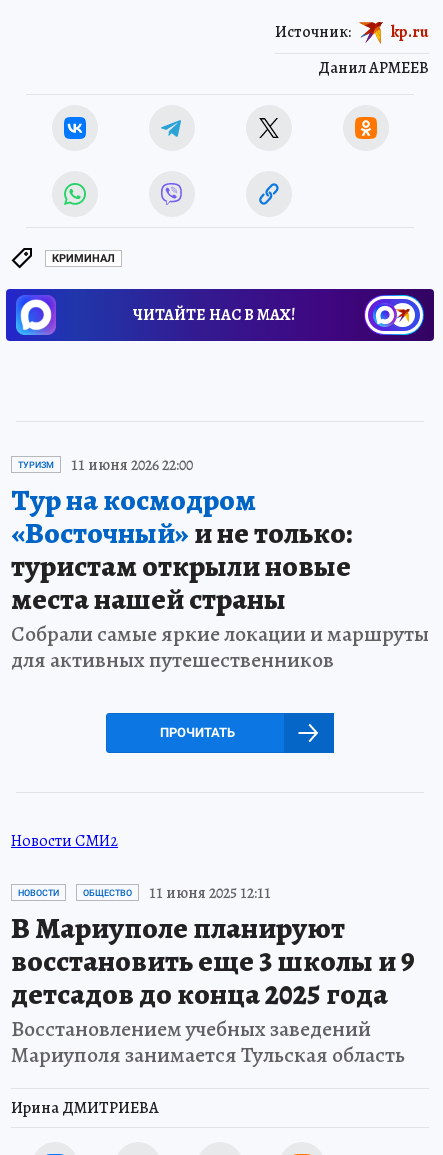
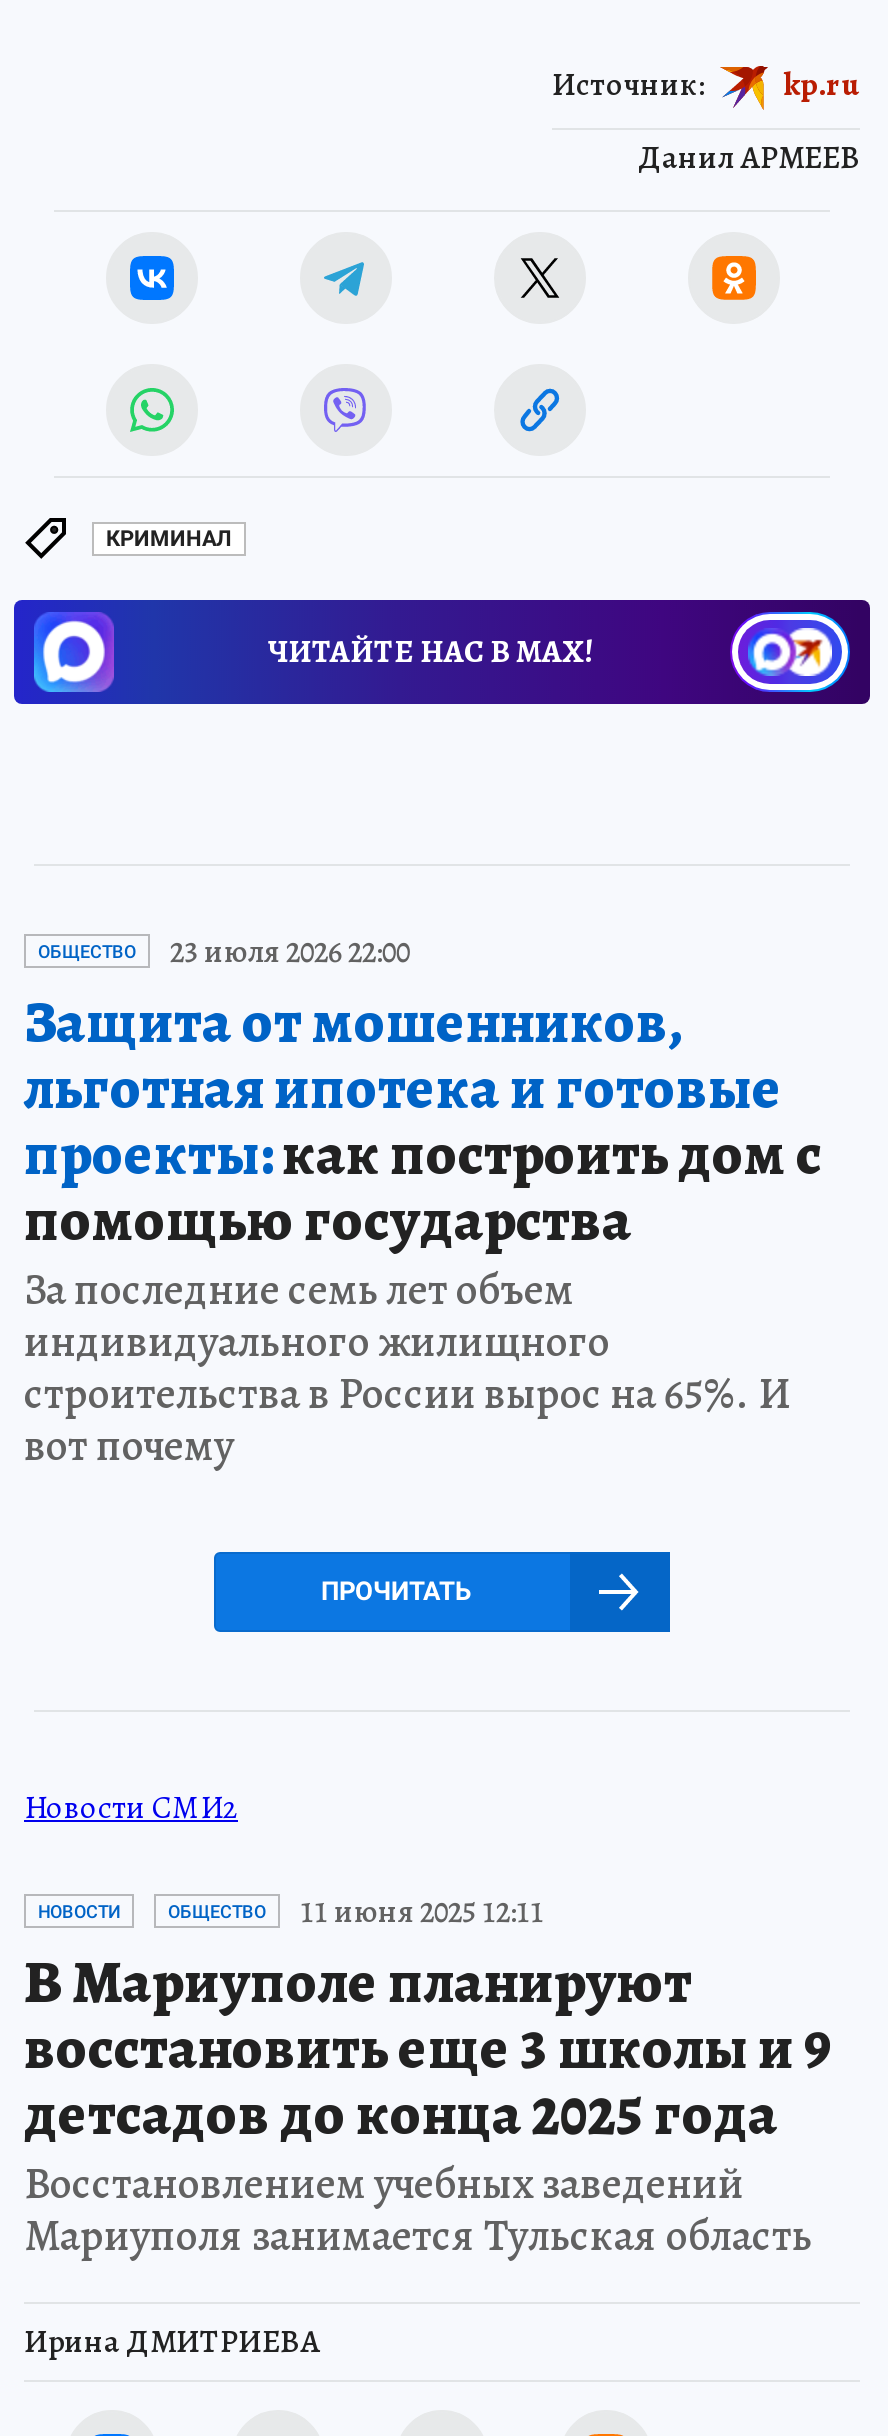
- ТУРИЗМ
- 11 июня 2026 22:00
- Тур на космодром
- «Восточный»и не только:
- туристам открыли новые
- места нашей страны
- Собрали самые яркие локации и маршруты
- для активных путешественников
+ ОБЩЕСТВО
+ 23 июля 2026 22:00
+ Защита от мошенников,
+ льготная ипотека и готовые
+ проекты:как построить дом с
+ помощью государства
+ За последние семь лет объем
+ индивидуального жилищного
+ строительства в России вырос на 65%. И
+ вот почему
